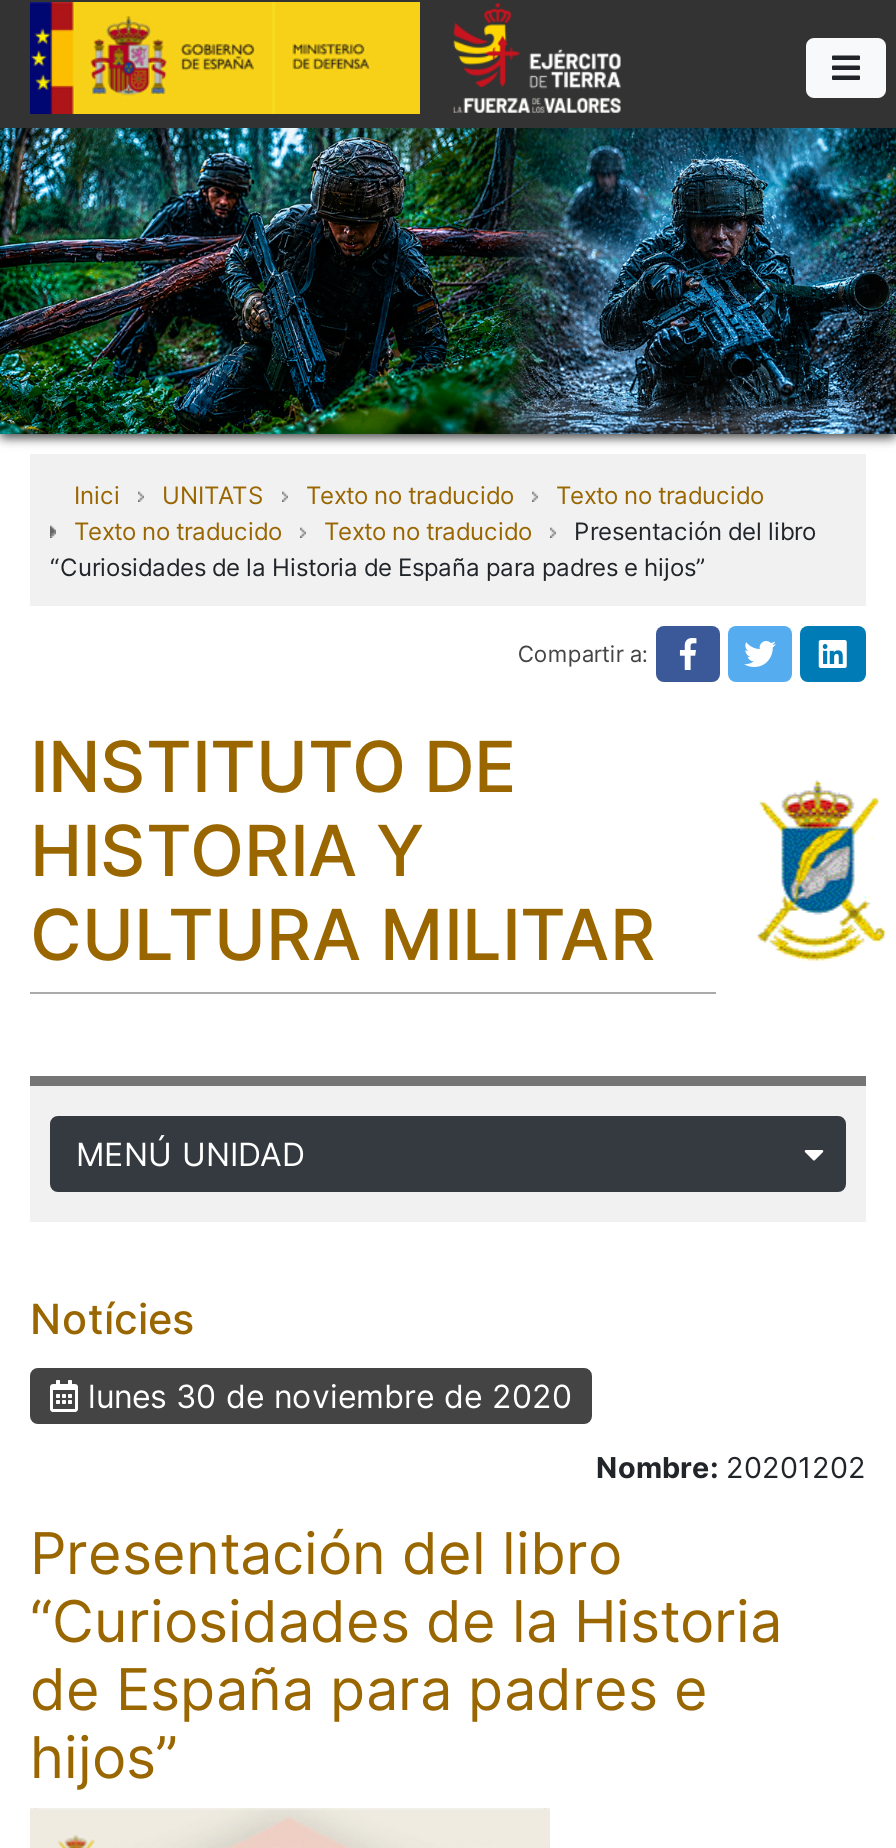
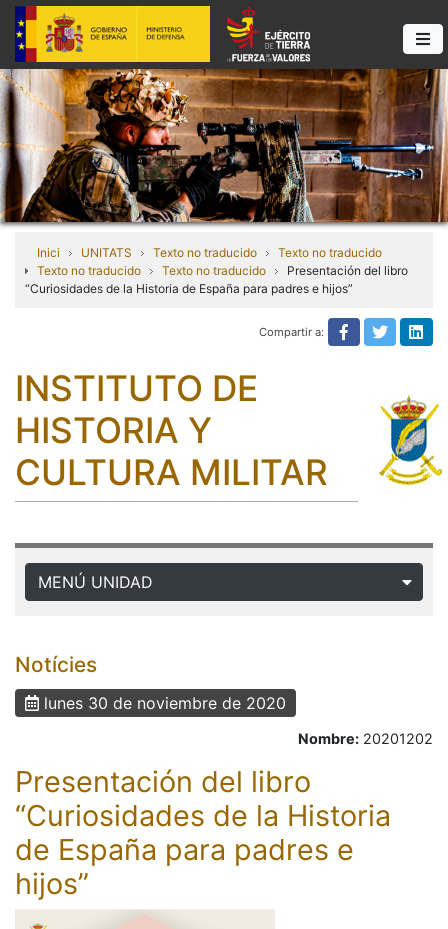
- [image]
+ [image]
